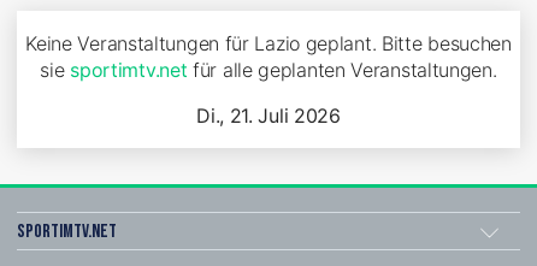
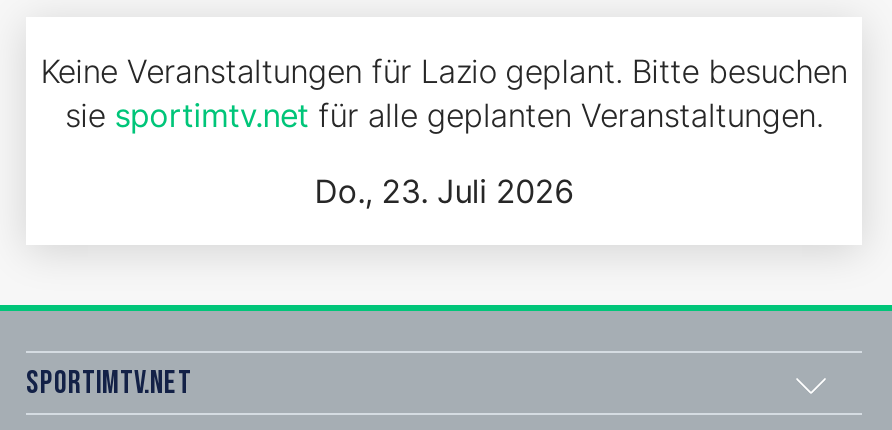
- Di., 21. Juli 2026
+ Do., 23. Juli 2026
